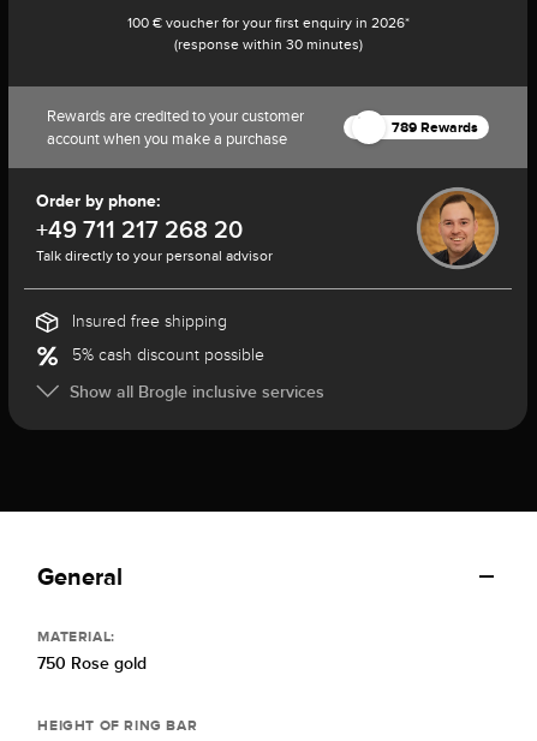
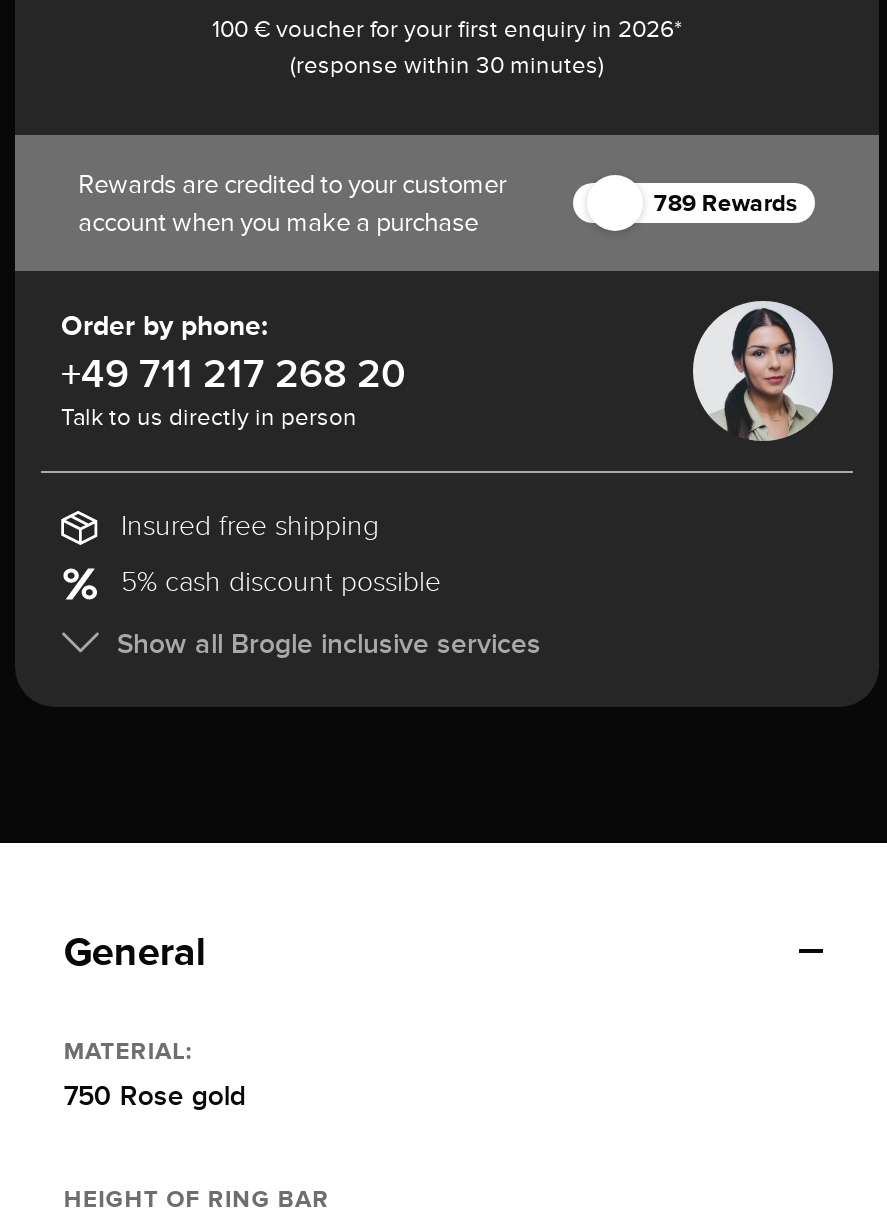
- [image]
+ [image]

- Talk directly to your personal advisor
+ Talk to us directly in person
